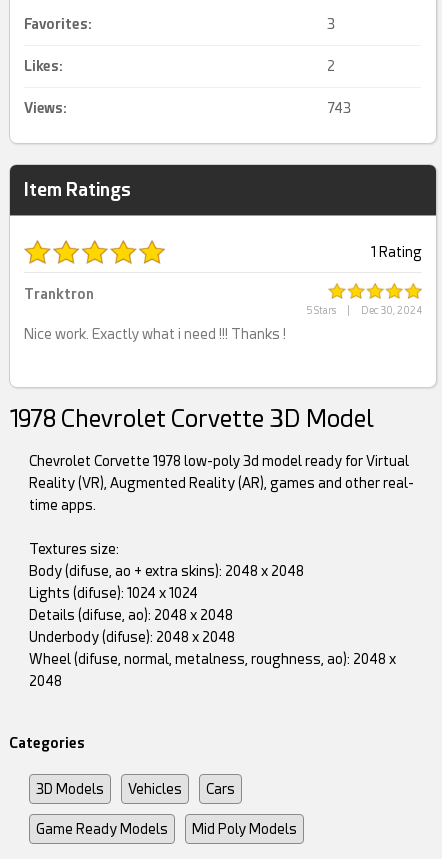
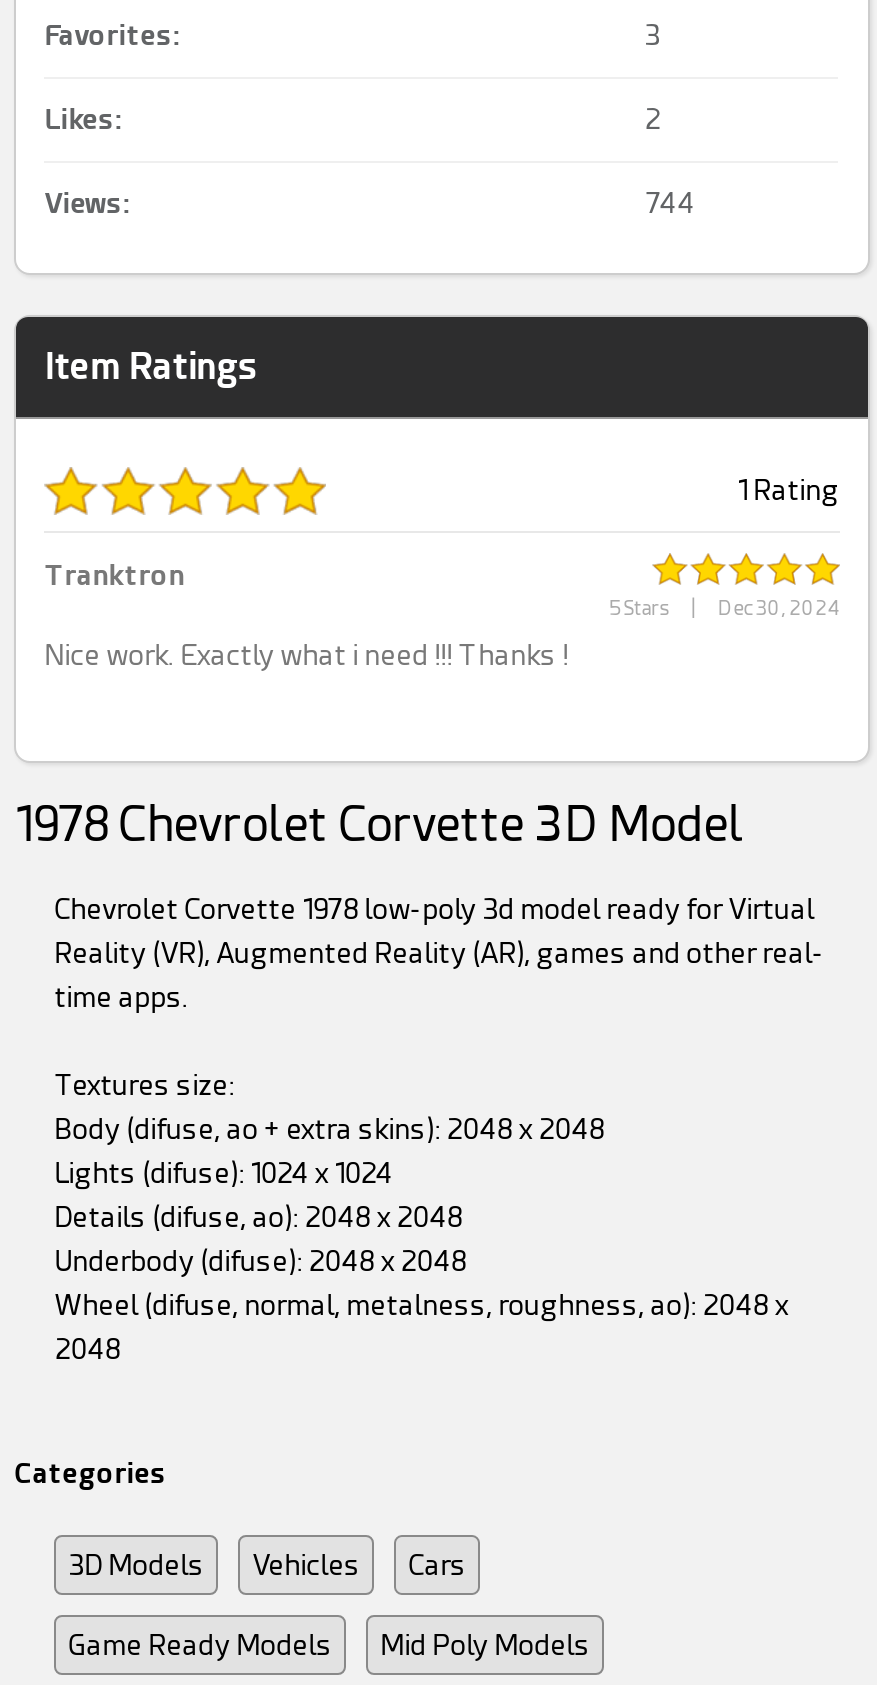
- 743
+ 744
